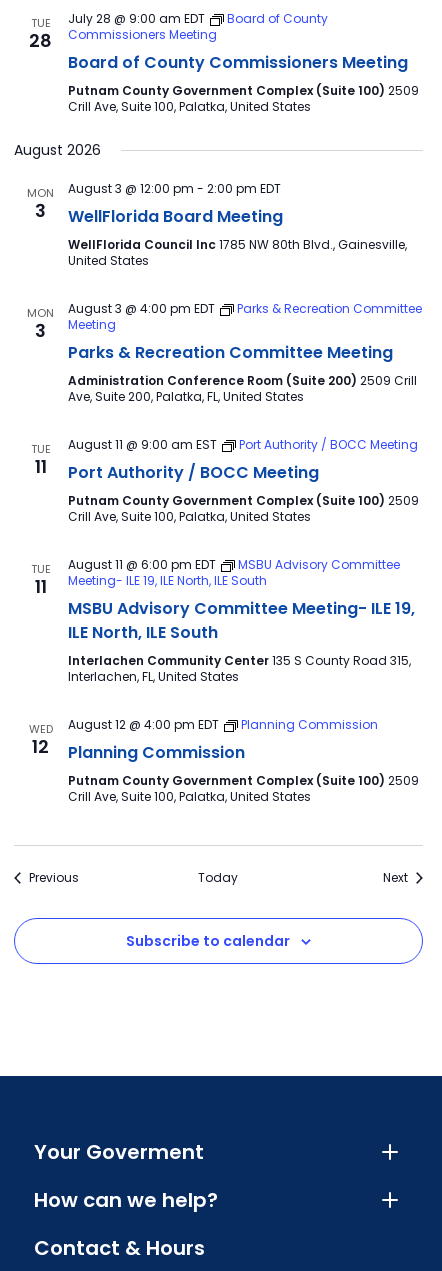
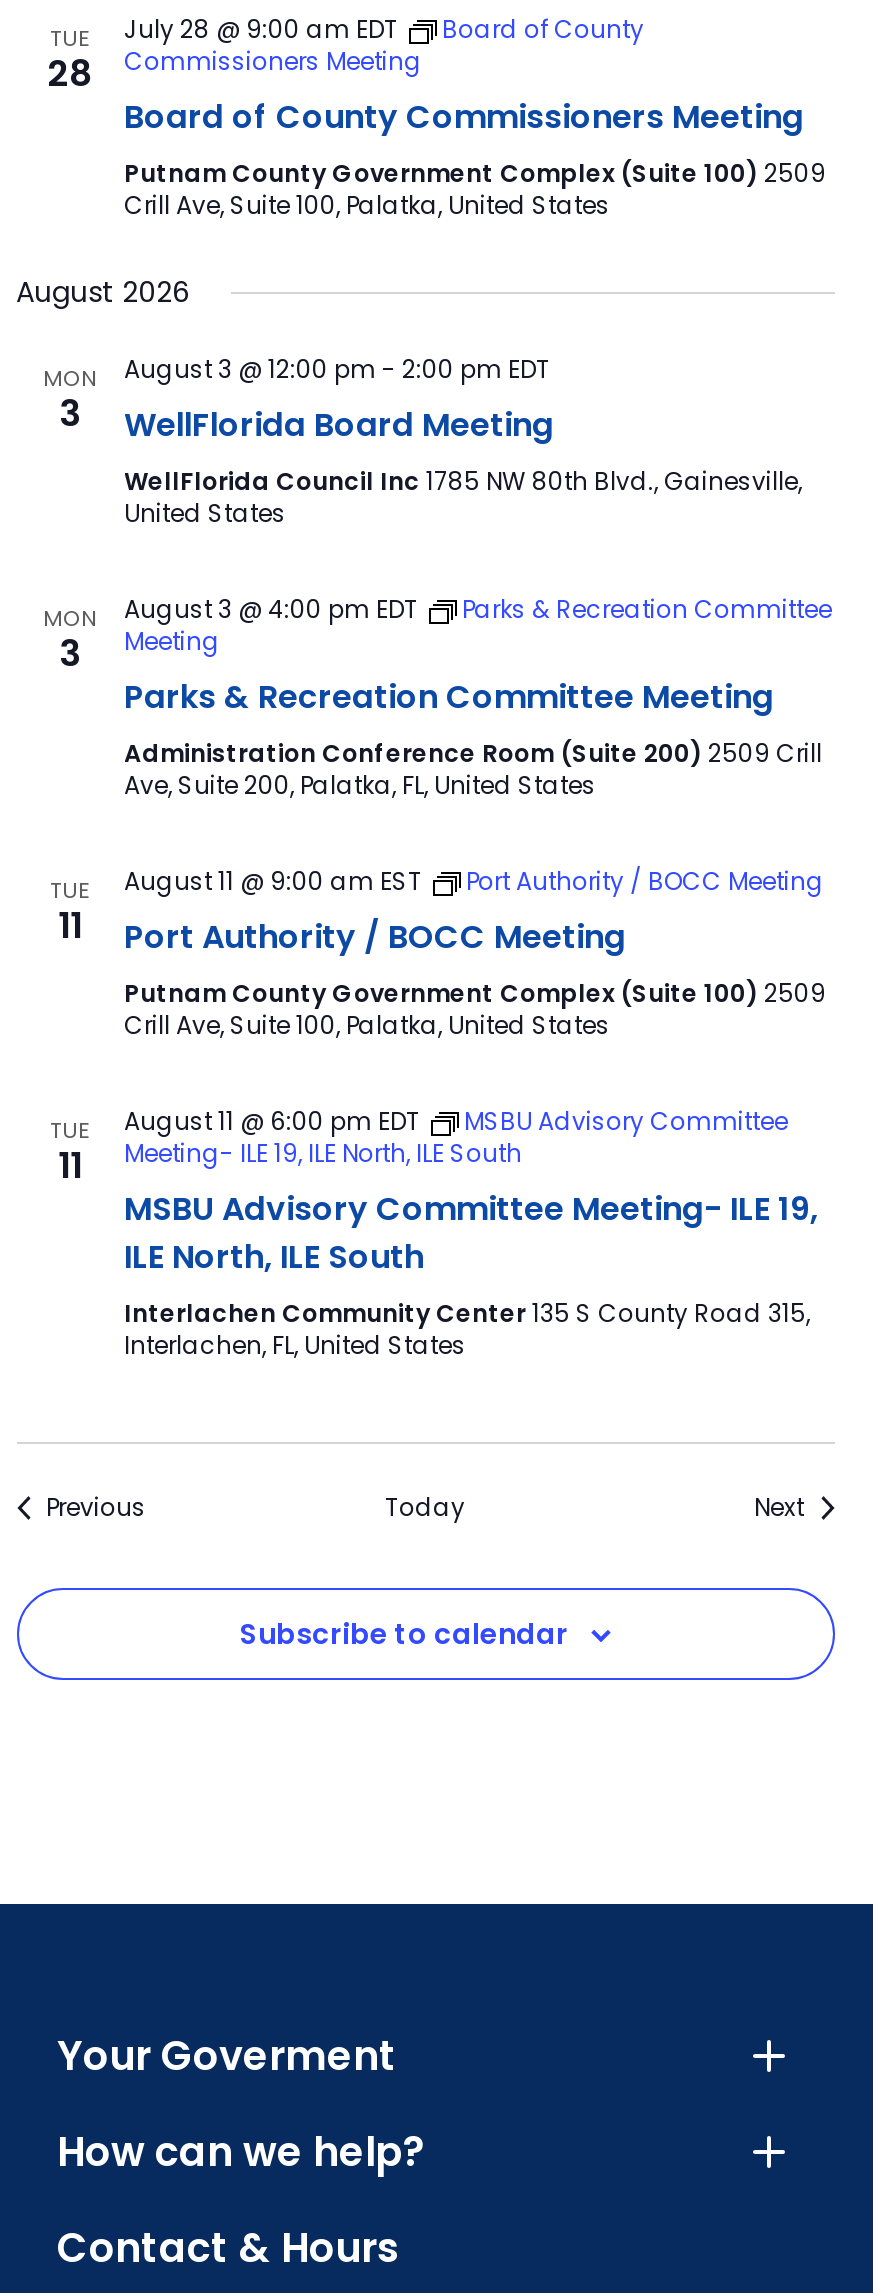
- WED
- 12

- August 12 @ 4:00 pm EDT
- Planning Commission
- Planning Commission
- Putnam County Government Complex (Suite 100) 2509
- Crill Ave, Suite 100, Palatka, United States
